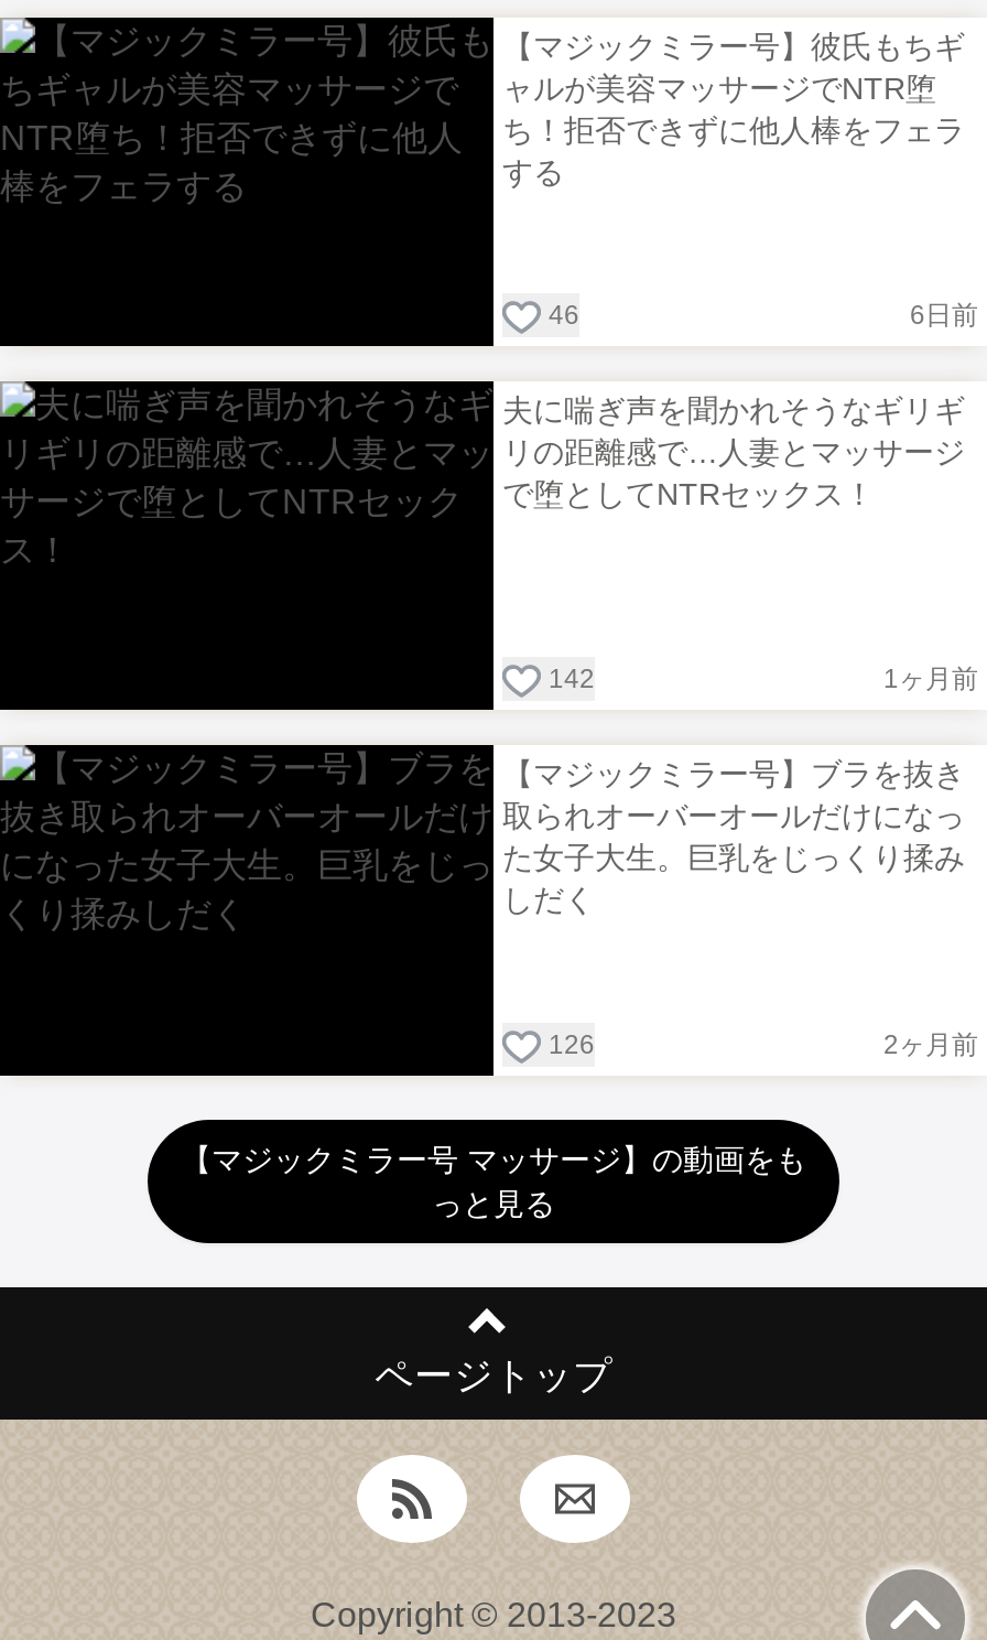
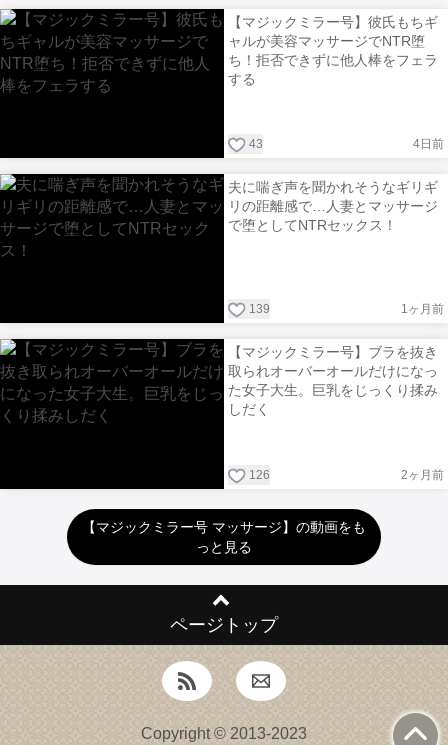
- 46
+ 43

- 6日前
+ 4日前

- 142
+ 139
